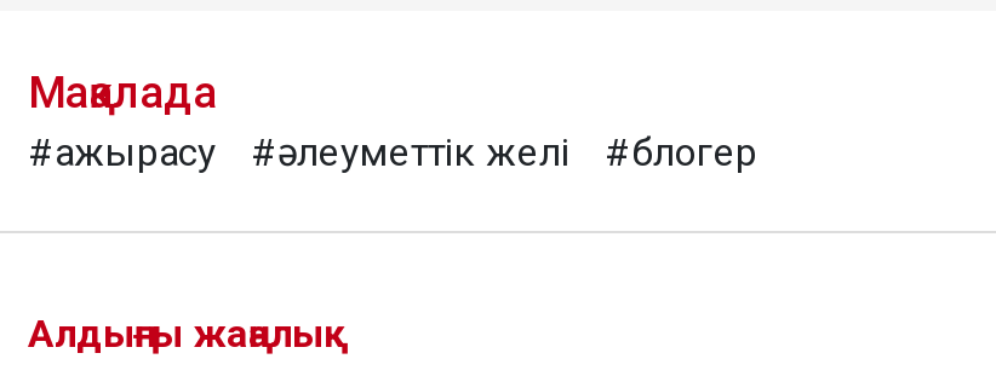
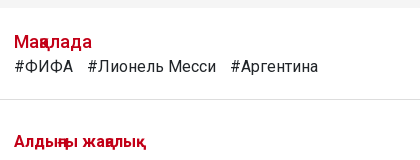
- #ажырасу
- #әлеуметтік желі
- #блогер
+ #ФИФА
+ #Лионель Месси
+ #Аргентина
